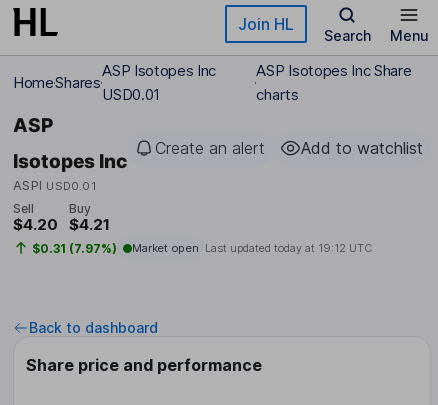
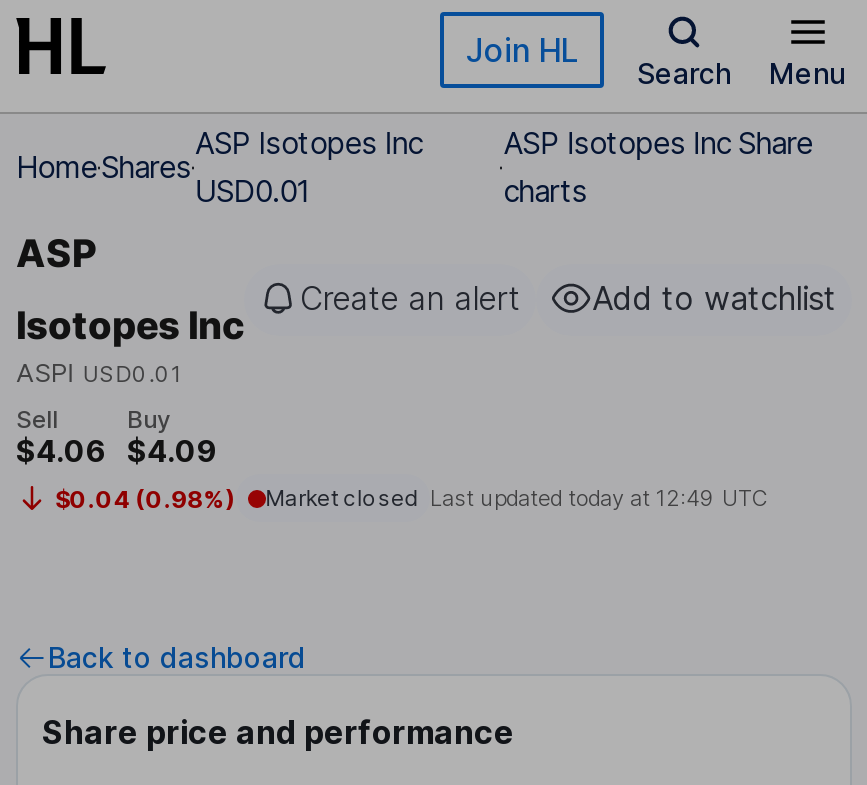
- $4.20
+ $4.06

- $4.21
+ $4.09

- $0.31 (7.97%)
+ $0.04 (0.98%)

- Market open Last updated today at 19:12 UTC
+ Market closed Last updated today at 12:49 UTC
